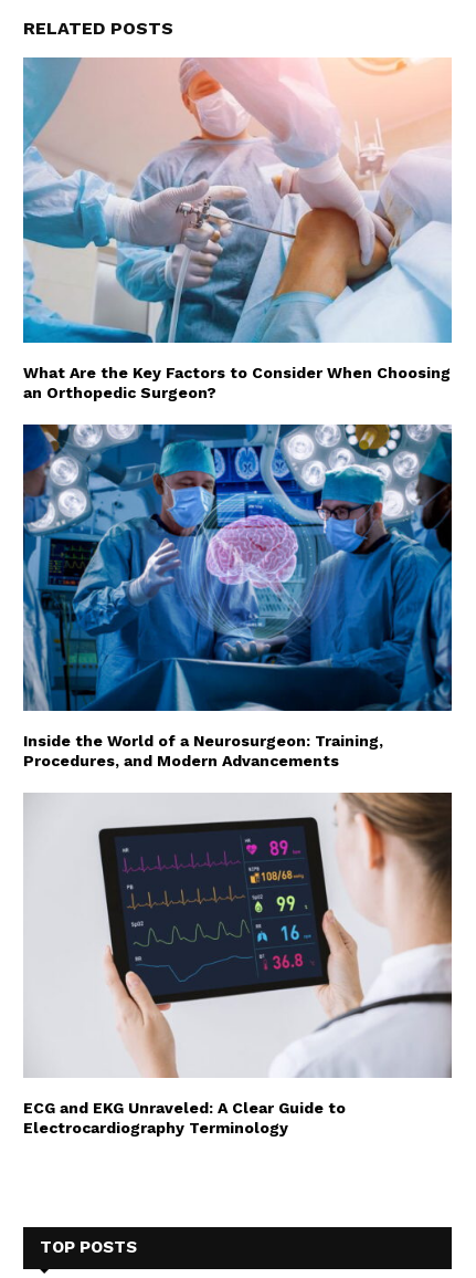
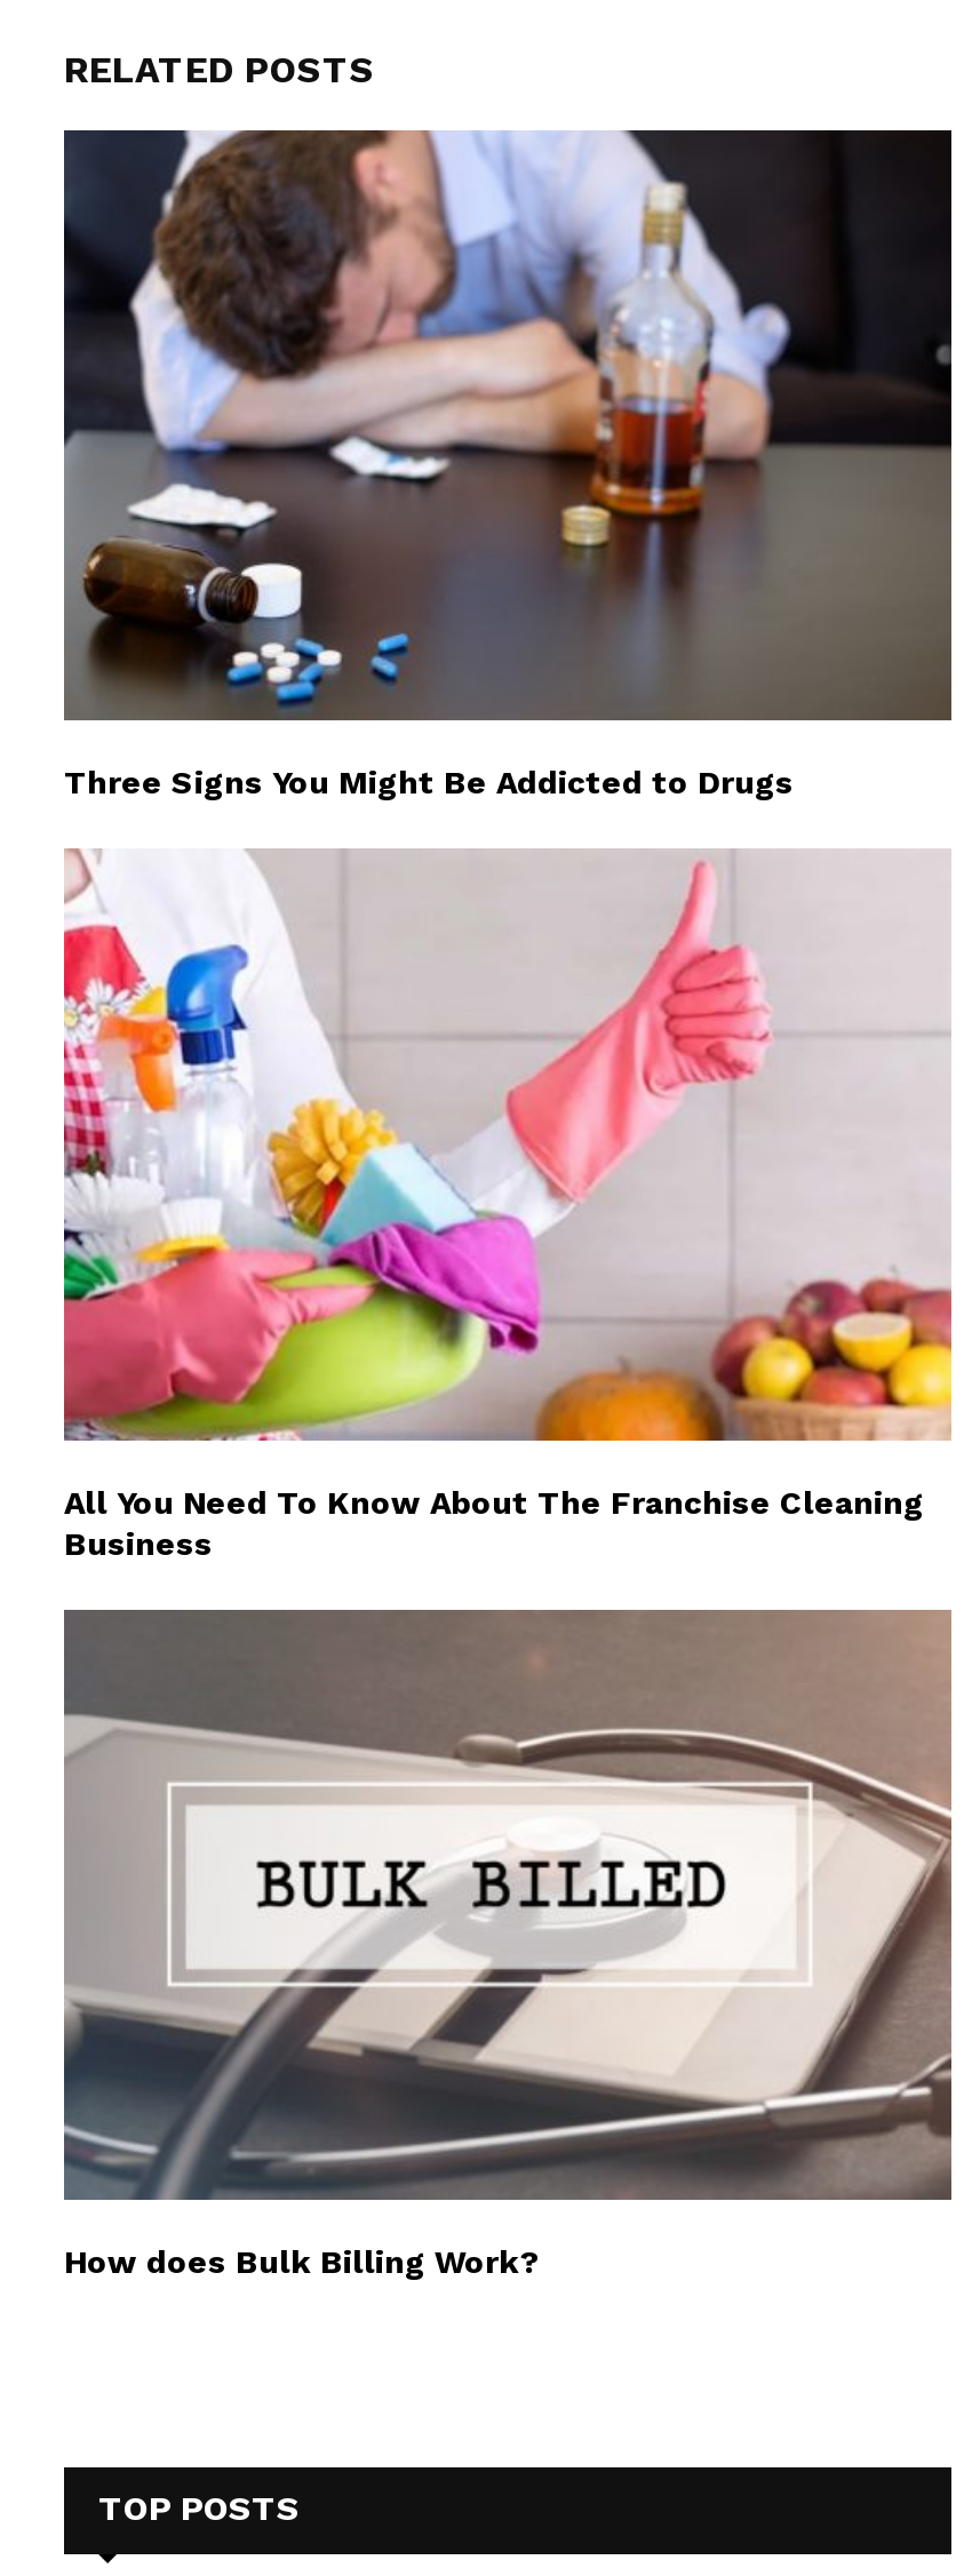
- [image]
+ [image]

- What Are the Key Factors to Consider When Choosing
- an Orthopedic Surgeon?
+ Three Signs You Might Be Addicted to Drugs

- [image]
- Inside the World of a Neurosurgeon: Training,
- Procedures, and Modern Advancements
+ [image]
+ All You Need To Know About The Franchise Cleaning
+ Business

- [image]
- ECG and EKG Unraveled: A Clear Guide to
- Electrocardiography Terminology
+ [image]
+ How does Bulk Billing Work?
